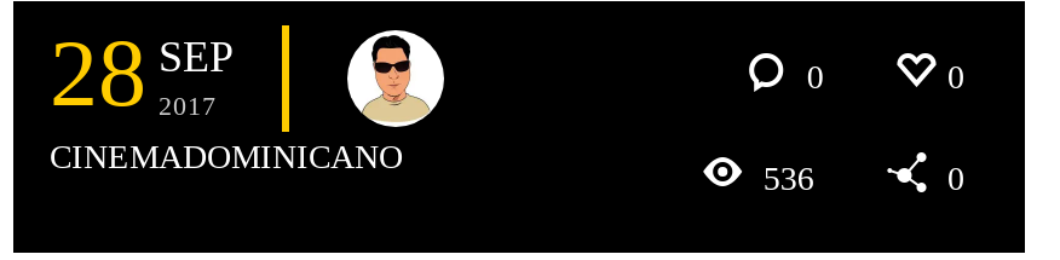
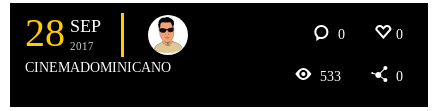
- 536
+ 533
